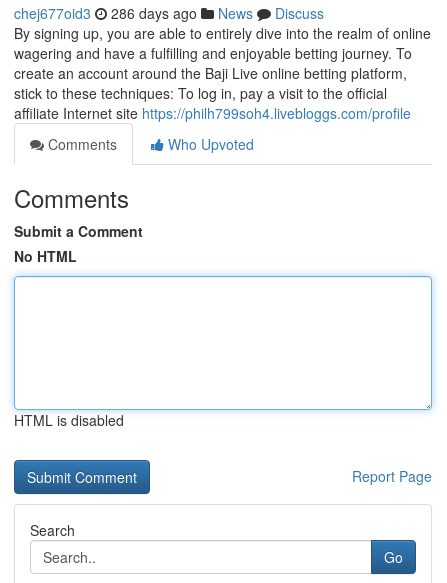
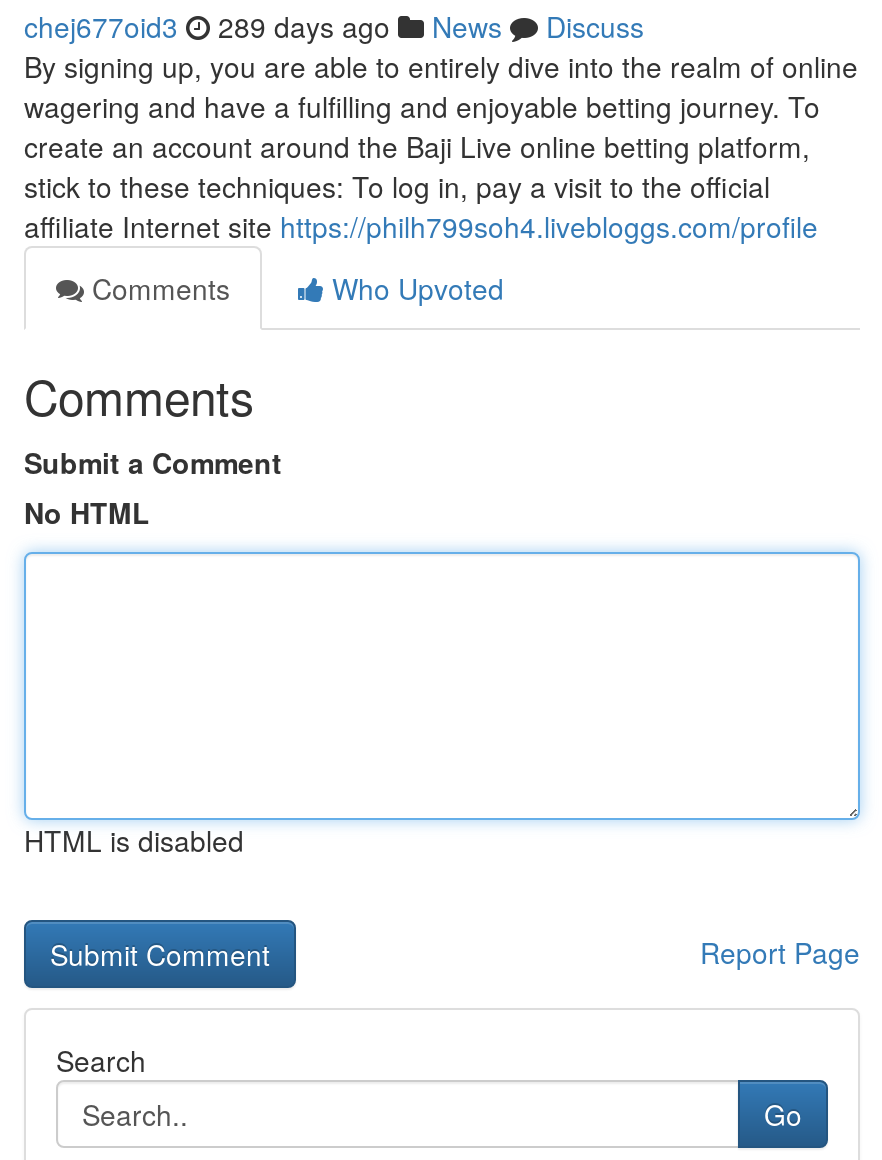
- chej677oid3 286 days ago News Discuss
+ chej677oid3 289 days ago News Discuss
